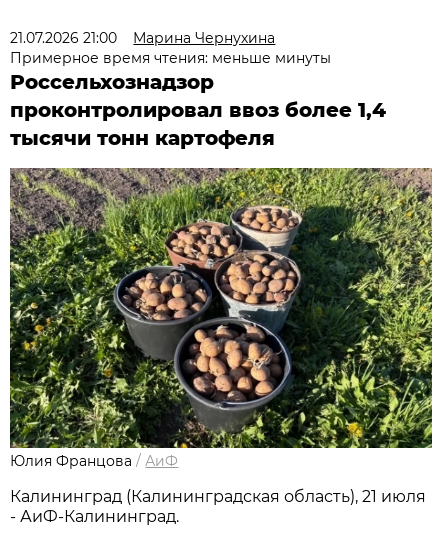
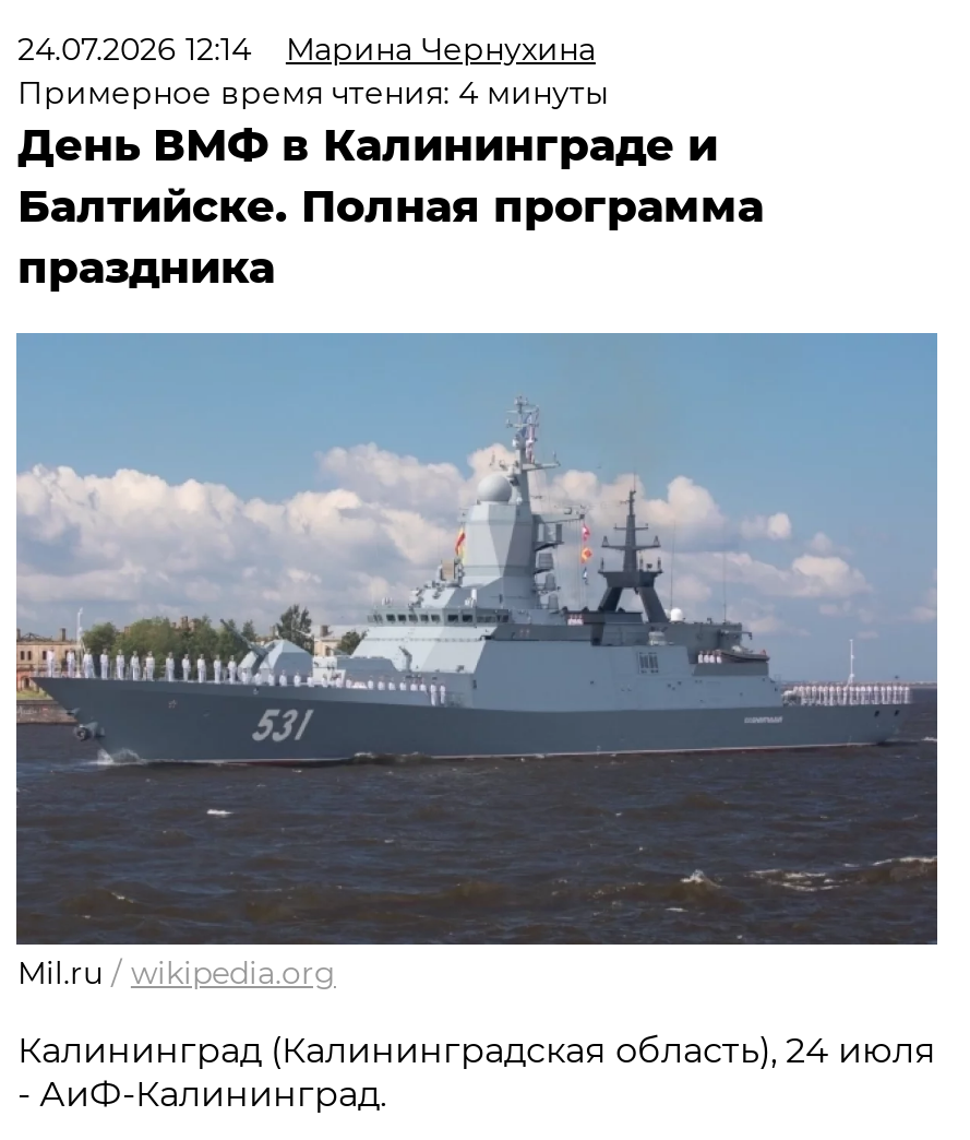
- 21.07.2026 21:00 Марина Чернухина
+ 24.07.2026 12:14 Марина Чернухина

- Примерное время чтения: меньше минуты
- Россельхознадзор
- проконтролировал ввоз более 1,4
- тысячи тонн картофеля
+ Примерное время чтения: 4 минуты
+ День ВМФ в Калининграде и
+ Балтийске. Полная программа
+ праздника

- [image]
- Юлия Францова / АиФ
+ [image]
+ Mil.ru / wikipedia.org

- Калининград (Калининградская область), 21 июля
+ Калининград (Калининградская область), 24 июля
